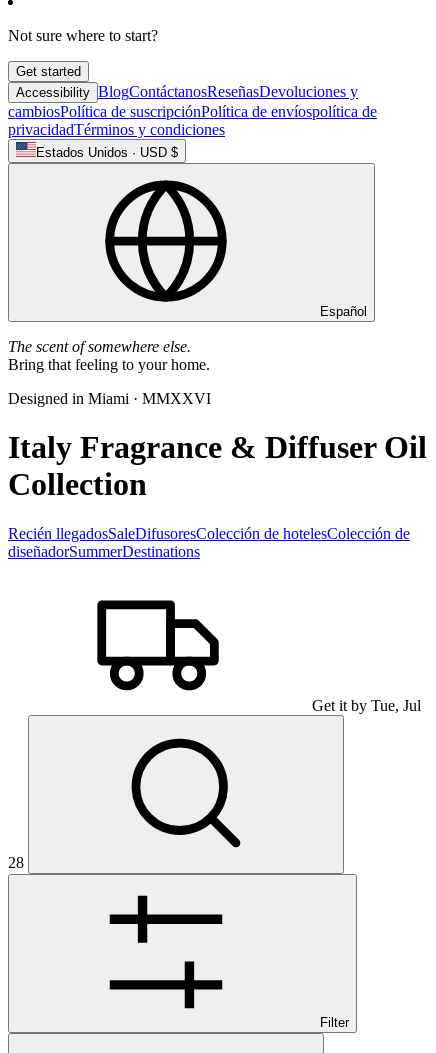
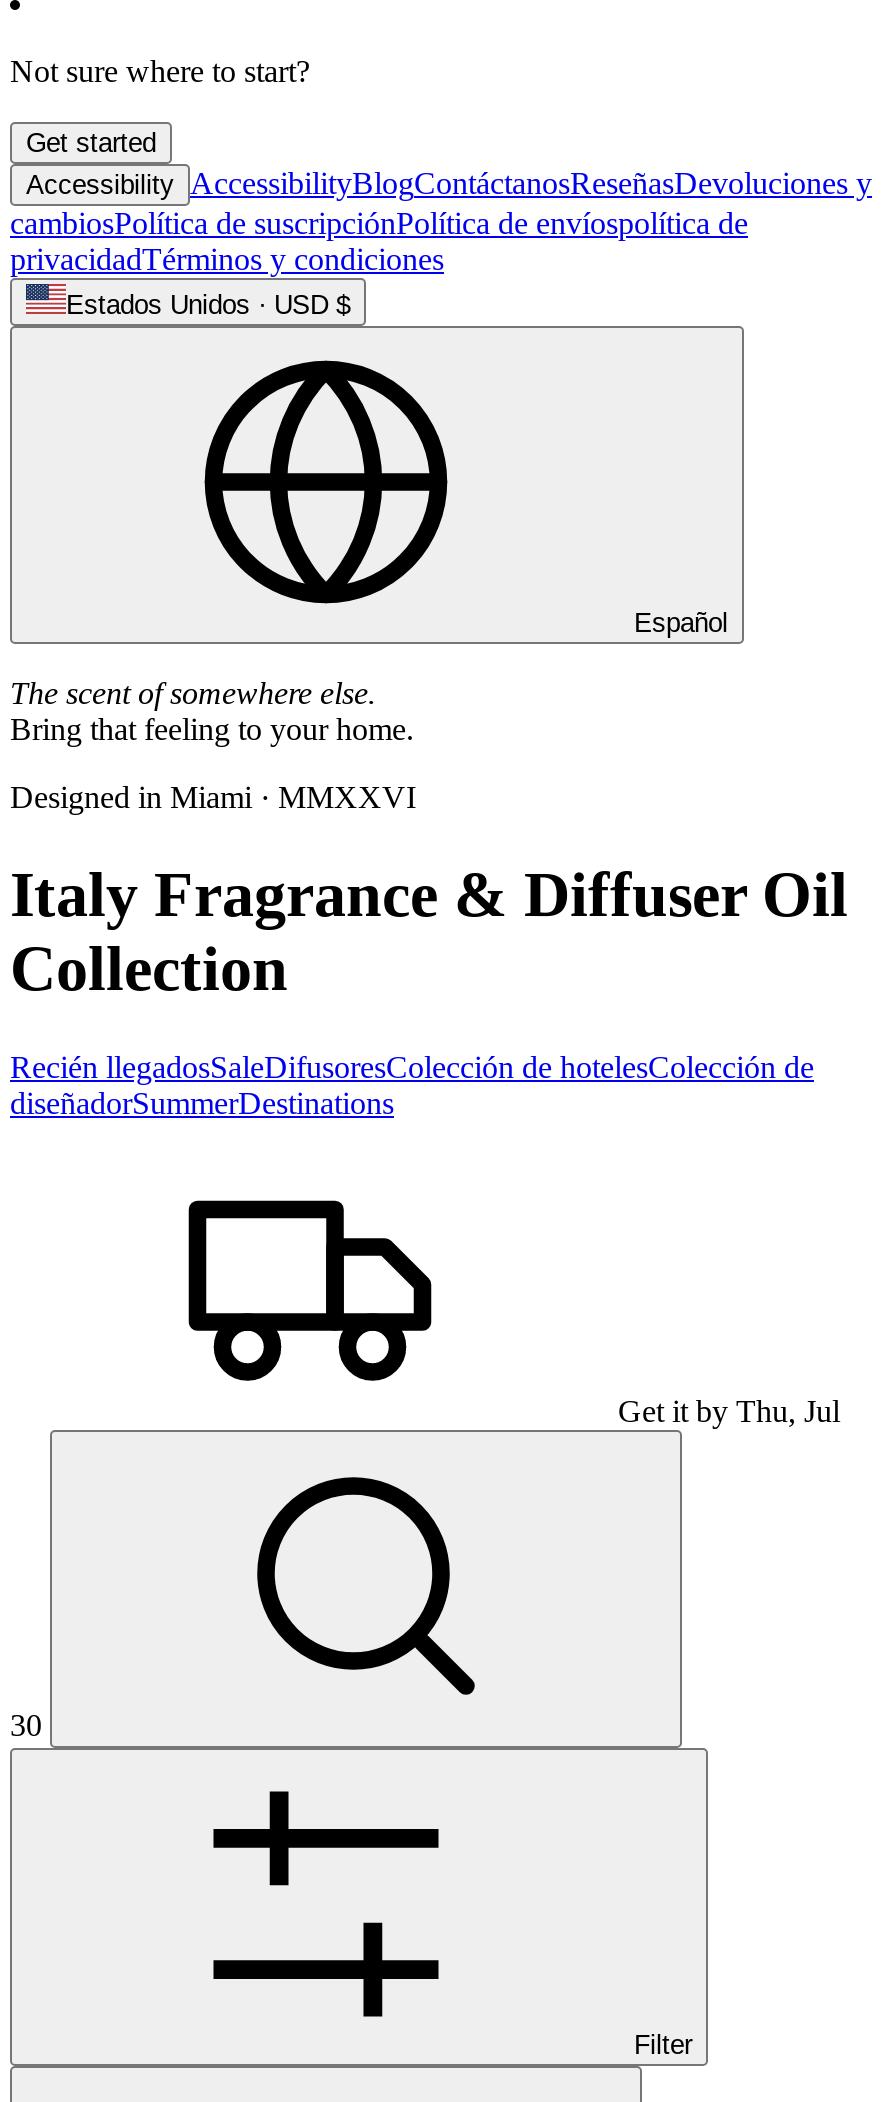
- Accessibility BlogContáctanosReseñasDevoluciones y
+ Accessibility AccessibilityBlogContáctanosReseñasDevoluciones y

- Get it by Tue, Jul
+ Get it by Thu, Jul

- 28
+ 30
